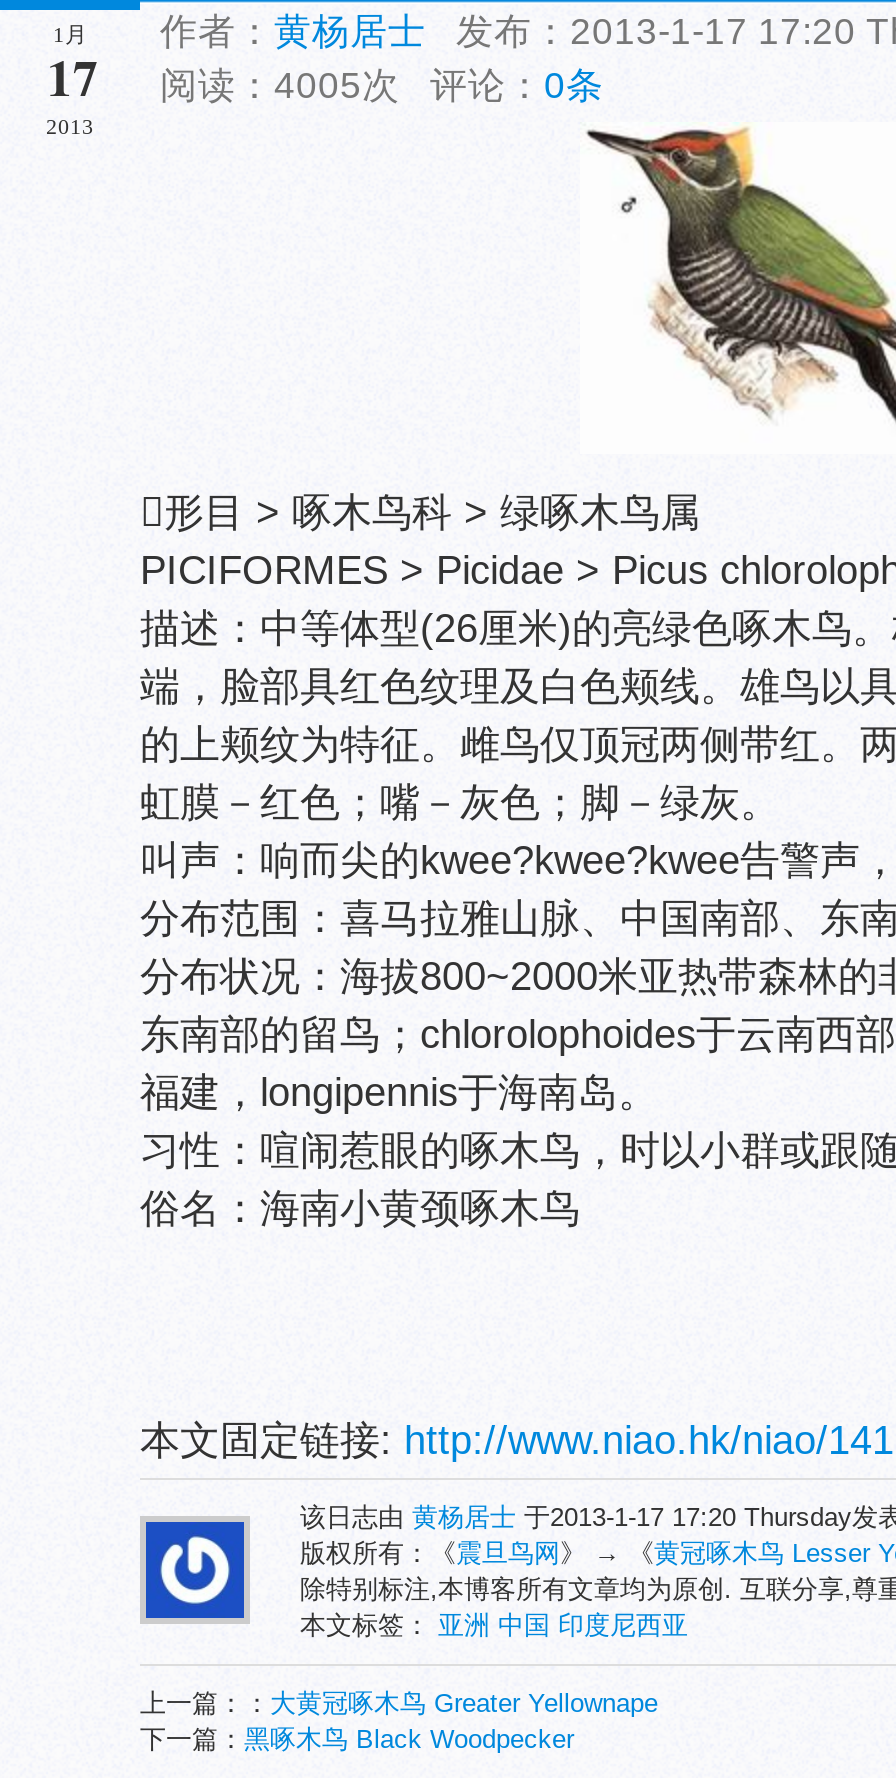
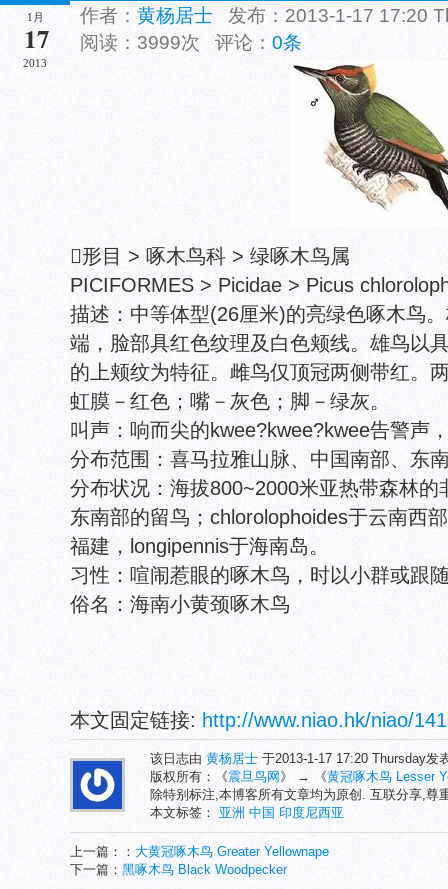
- 阅读：4005次 评论：0条
+ 阅读：3999次 评论：0条
